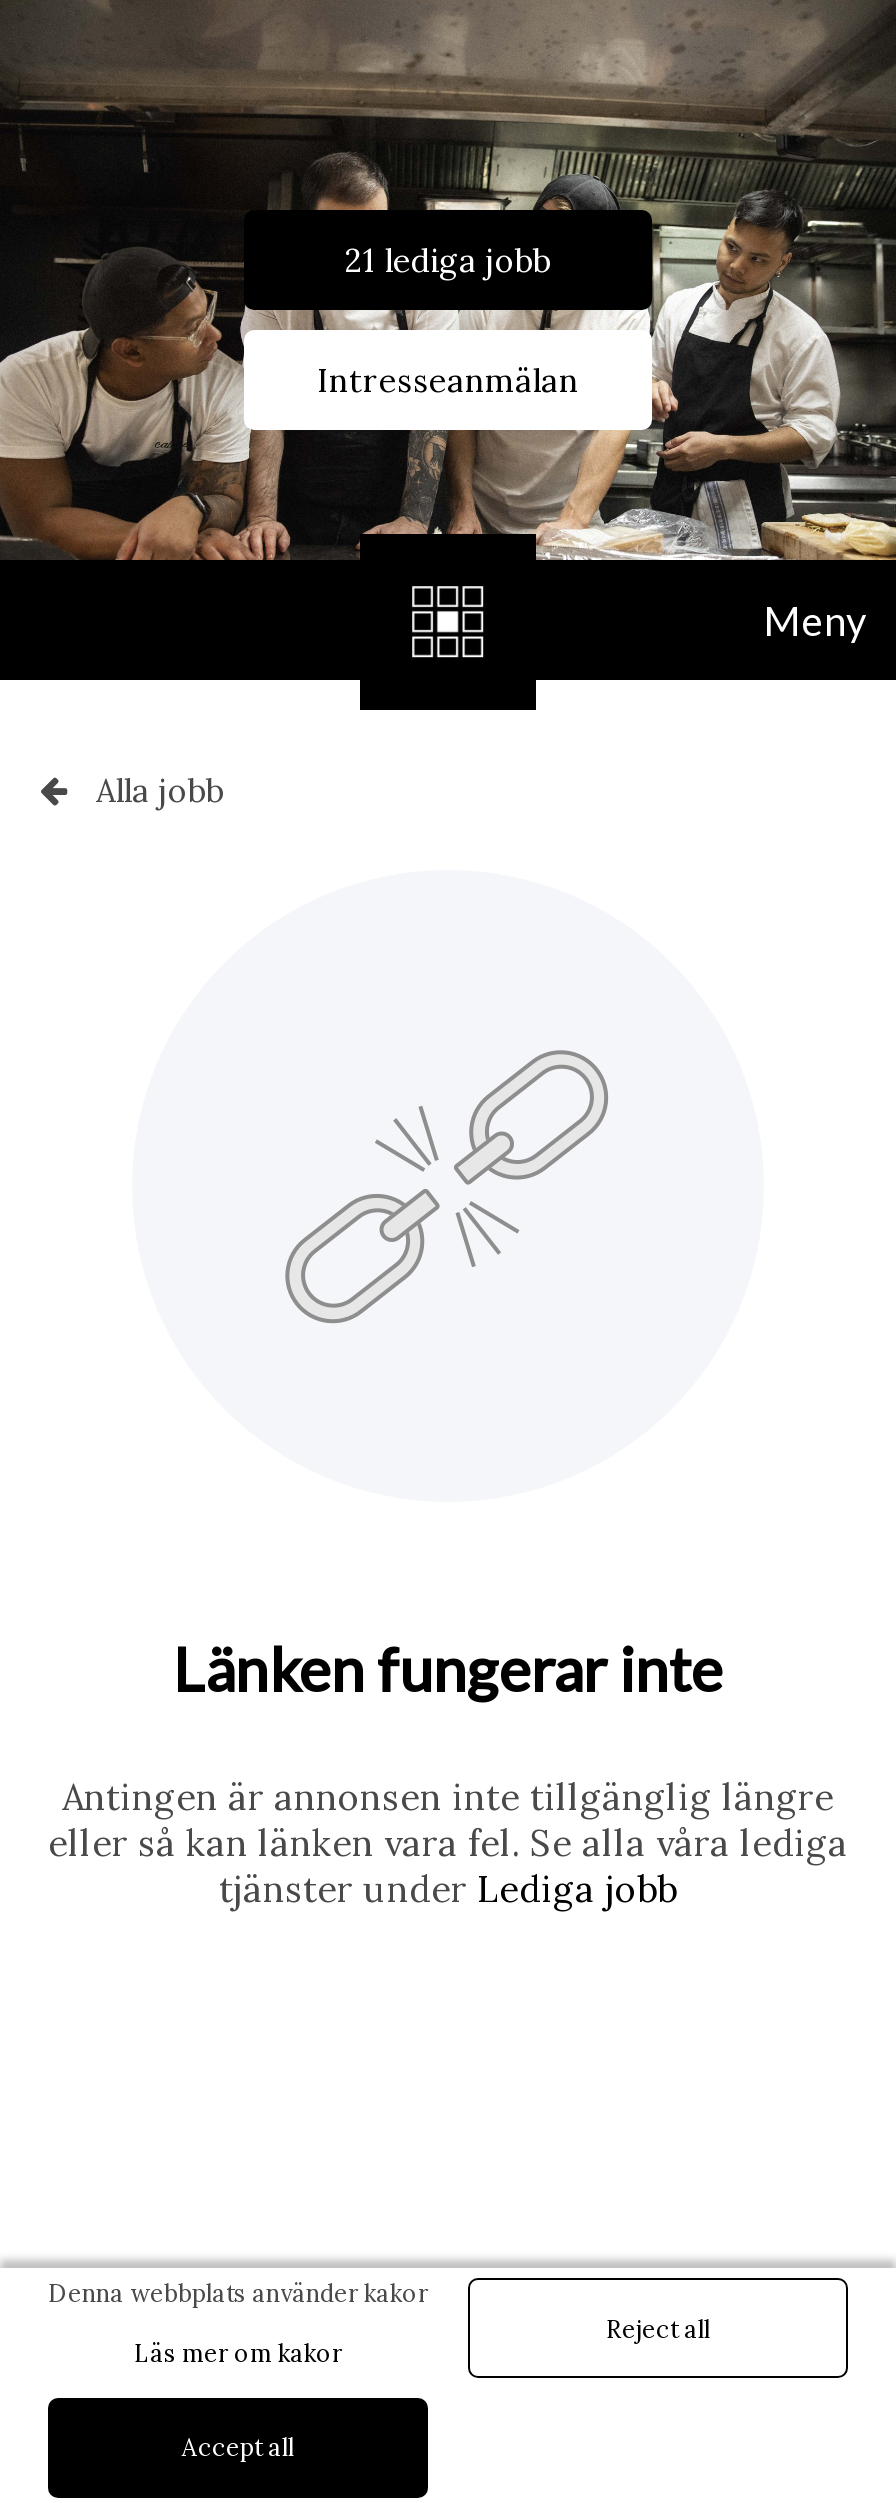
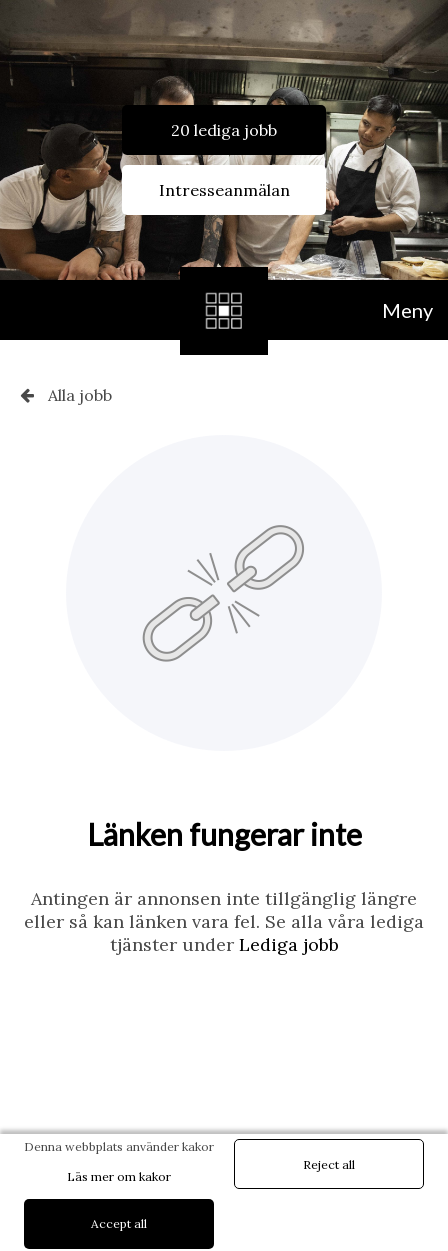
- 21 lediga jobb
+ 20 lediga jobb
